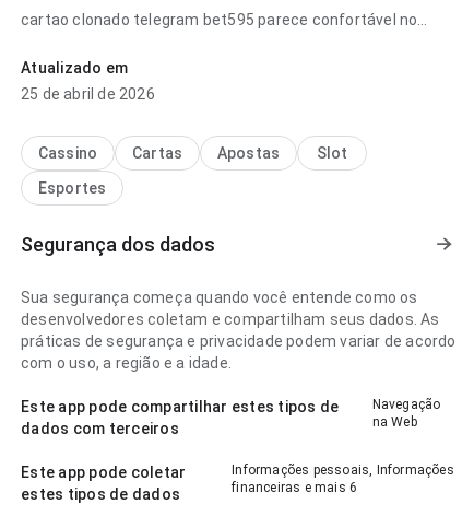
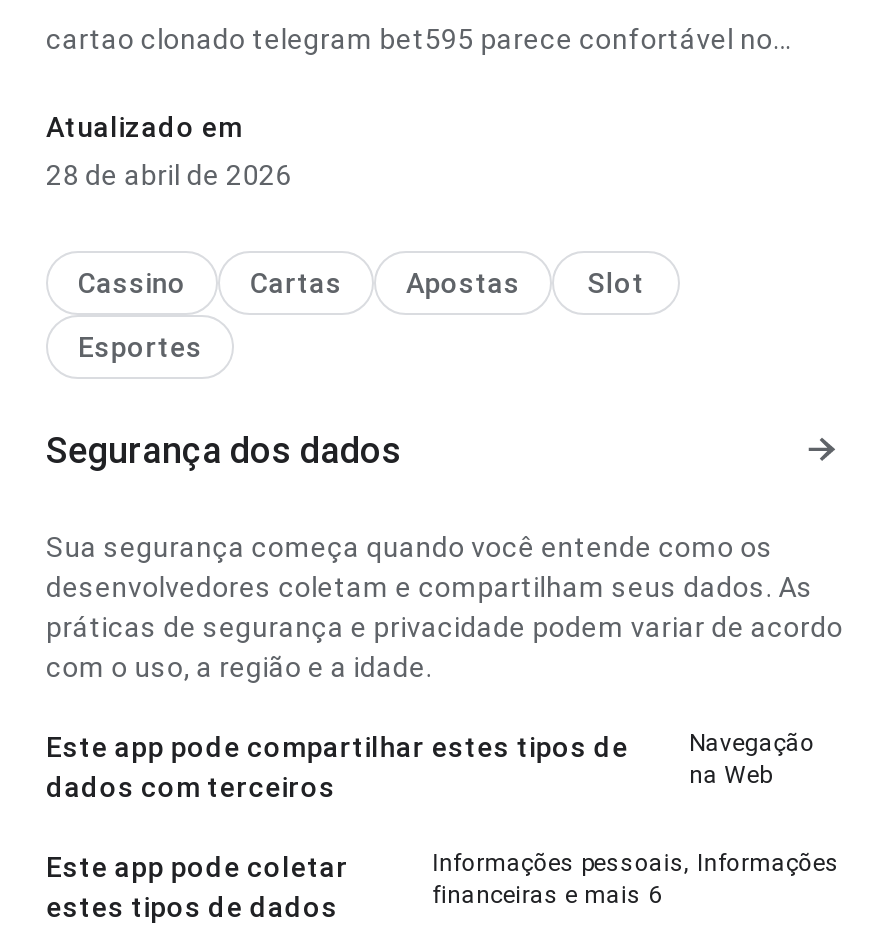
- 25 de abril de 2026
+ 28 de abril de 2026
